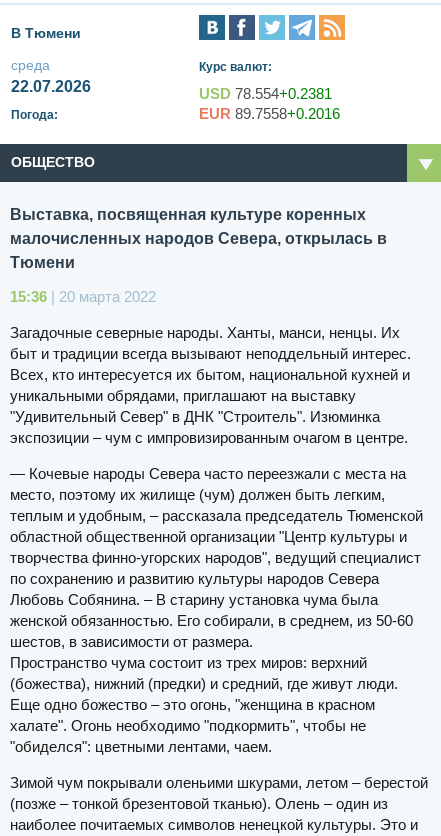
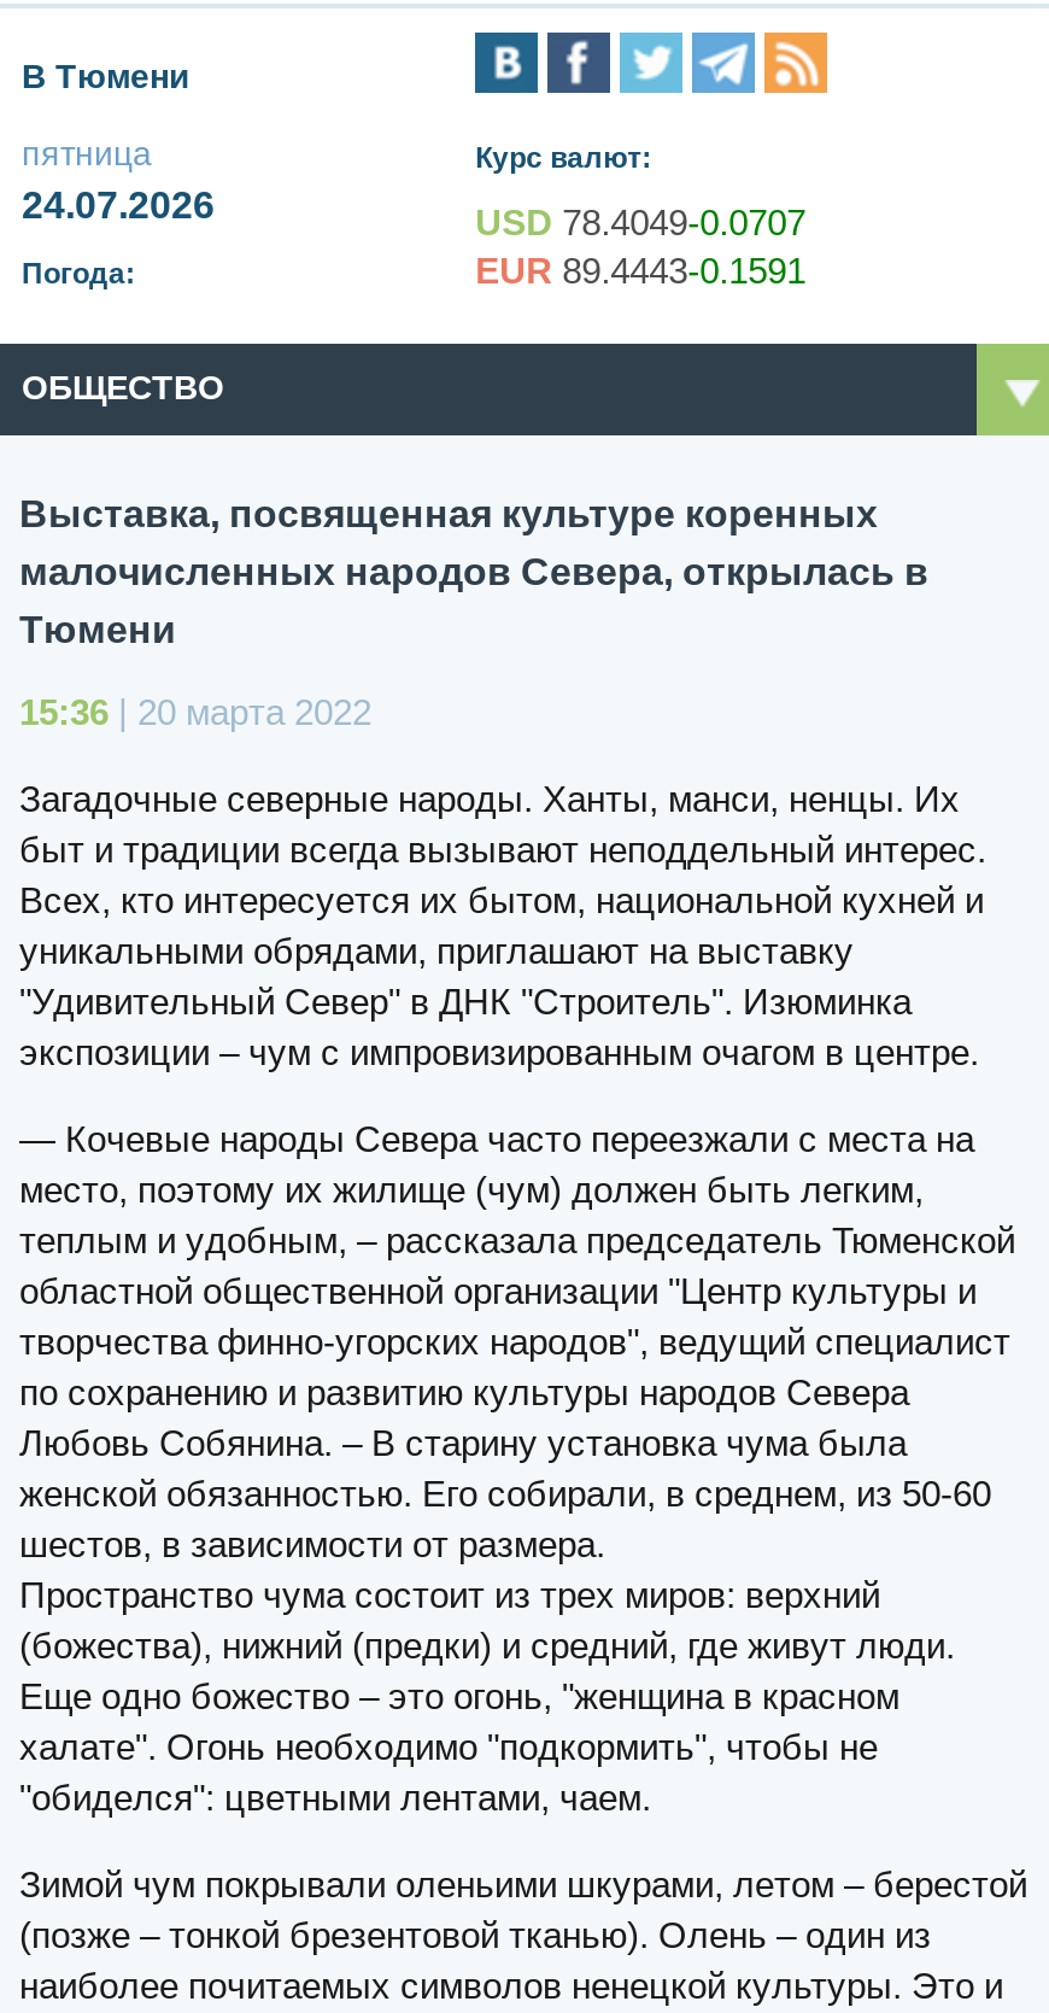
- среда
- 22.07.2026
+ пятница
+ 24.07.2026

- USD 78.554+0.2381
+ USD 78.4049-0.0707

- EUR 89.7558+0.2016
+ EUR 89.4443-0.1591
